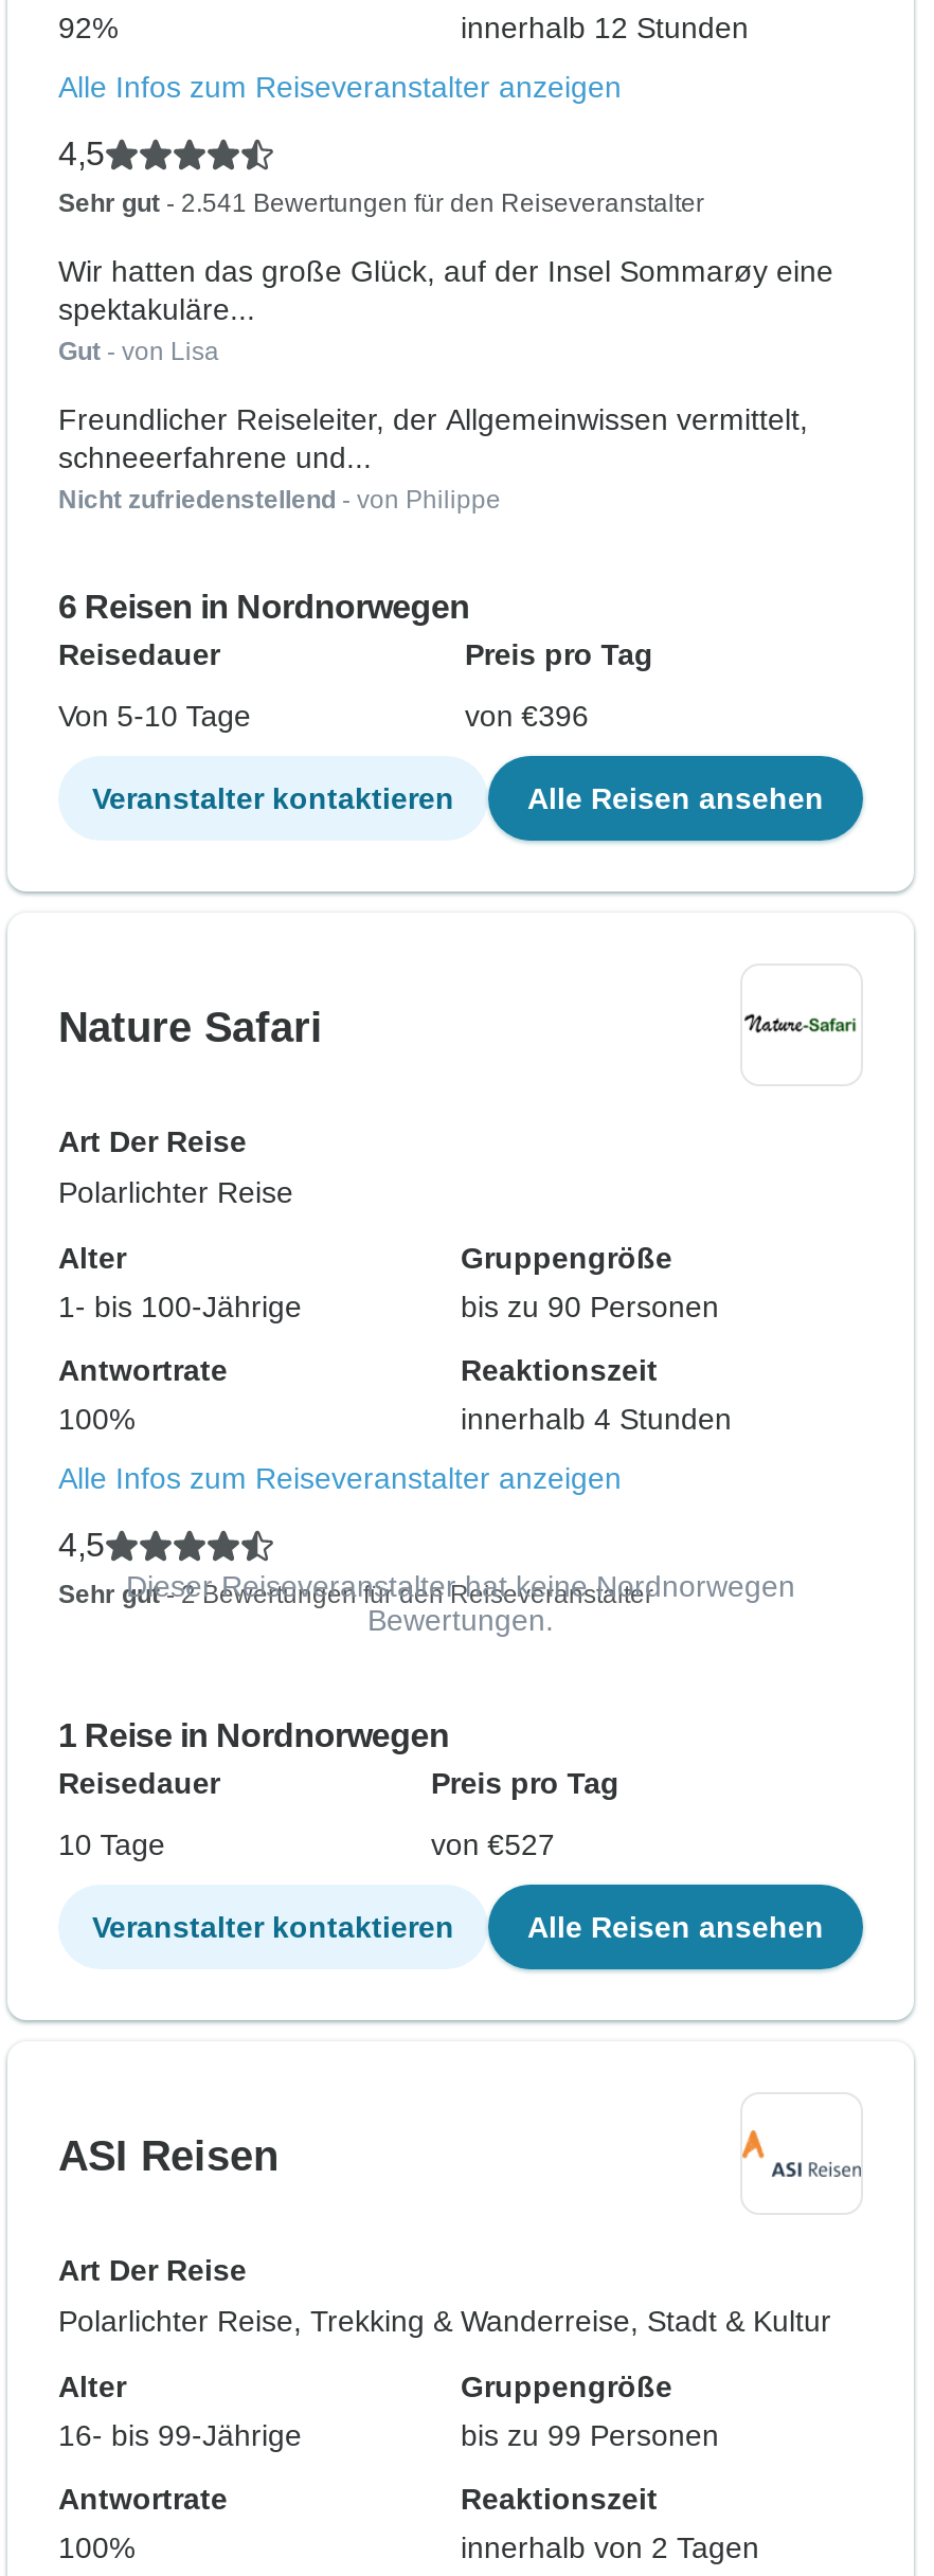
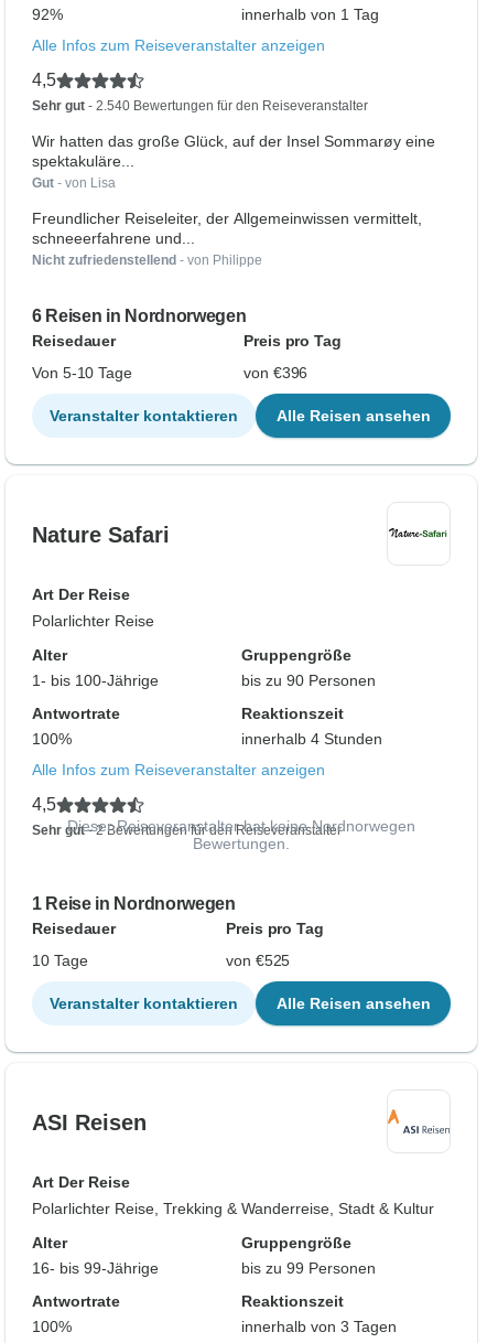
- innerhalb 12 Stunden
+ innerhalb von 1 Tag

- Sehr gut - 2.541 Bewertungen für den Reiseveranstalter
+ Sehr gut - 2.540 Bewertungen für den Reiseveranstalter

- von €527
+ von €525

- innerhalb von 2 Tagen
+ innerhalb von 3 Tagen
